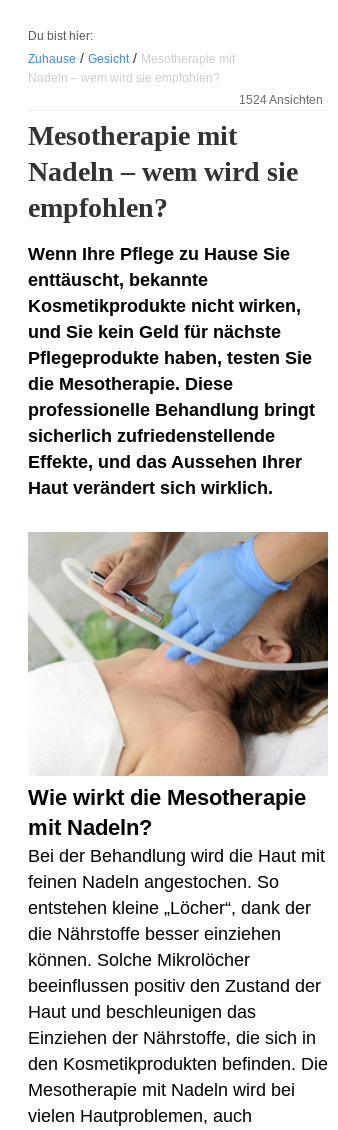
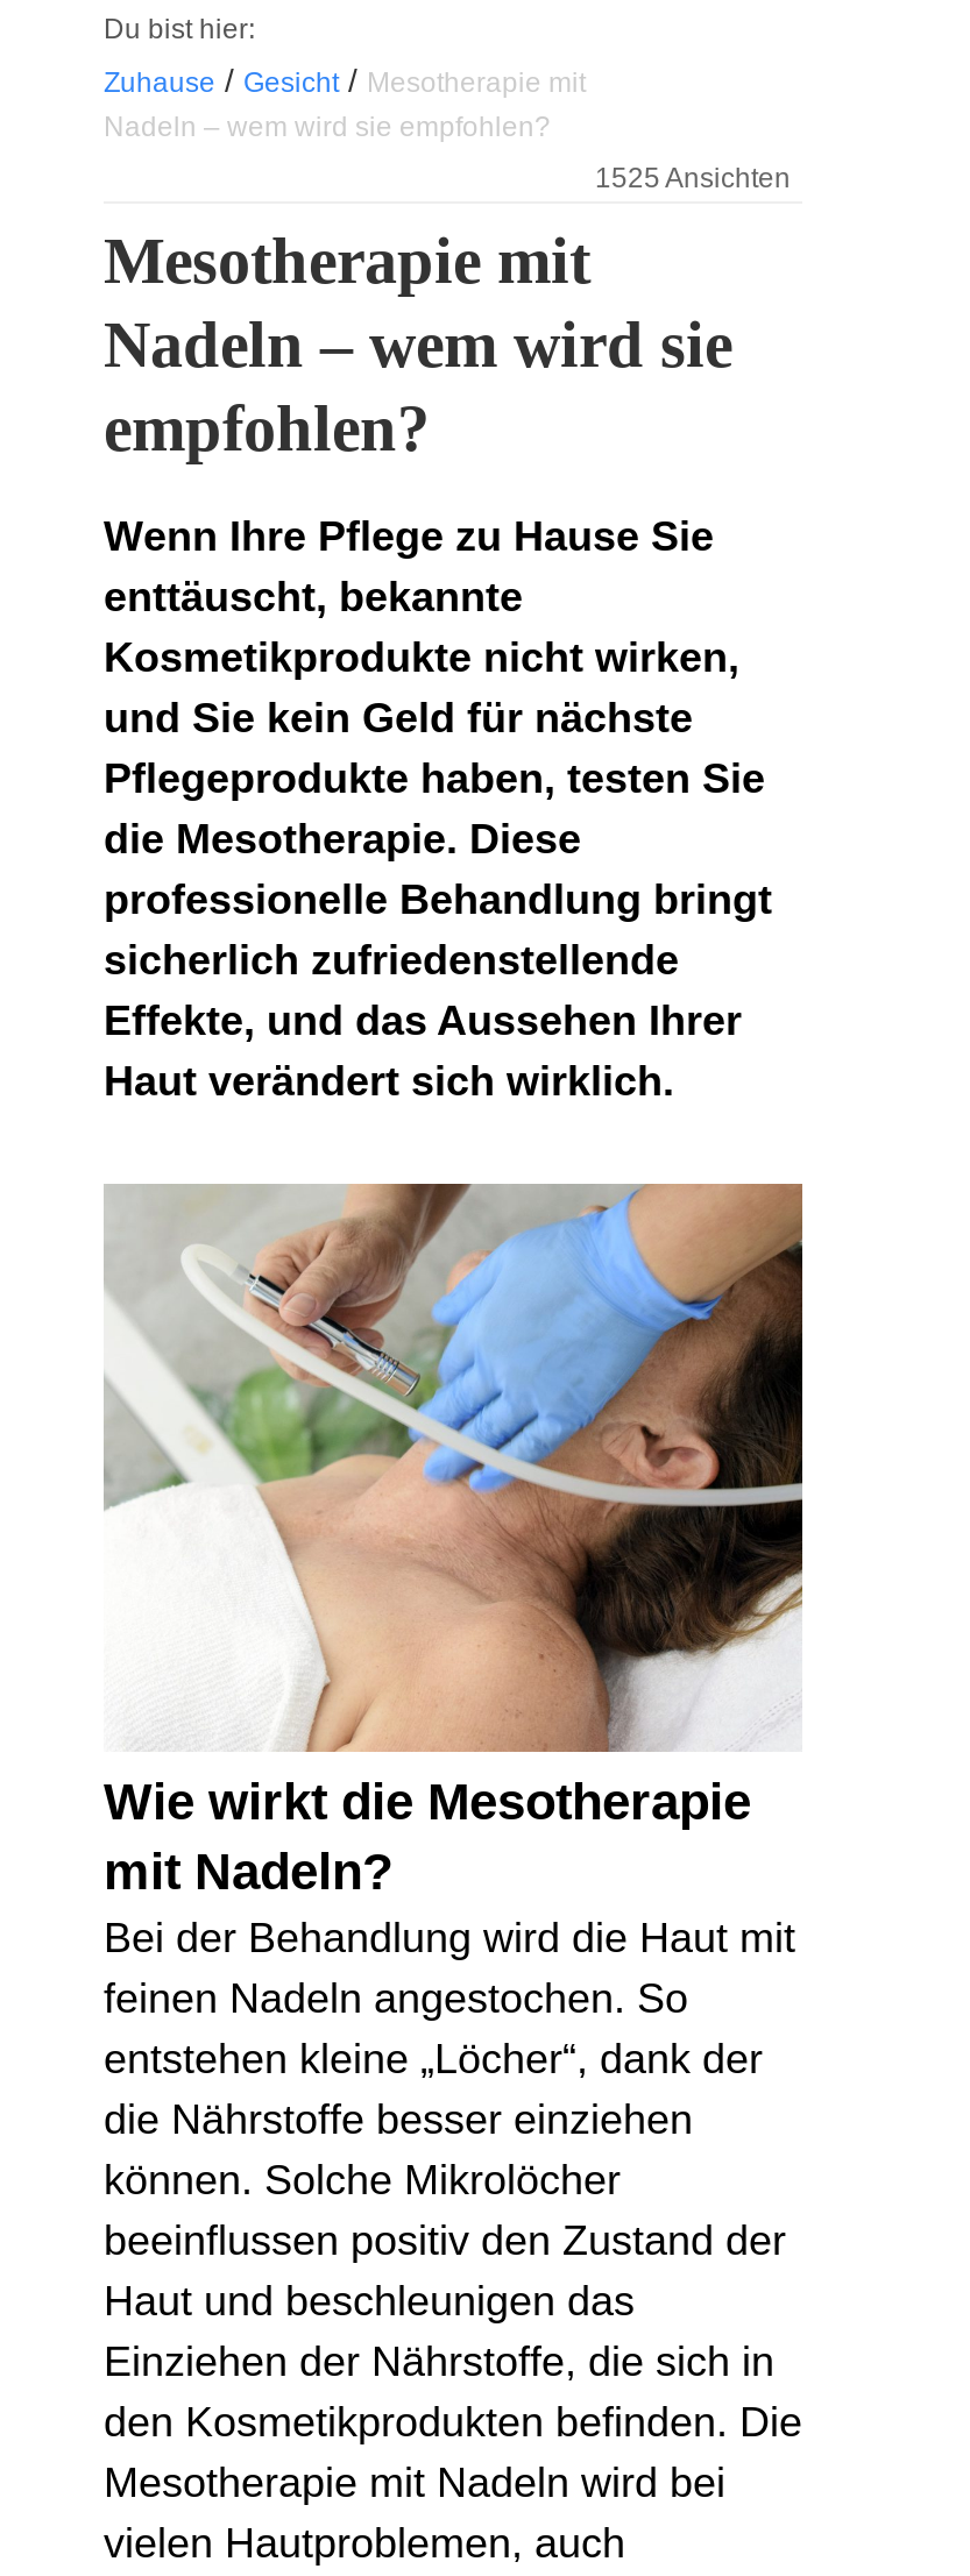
- 1524 Ansichten
+ 1525 Ansichten
